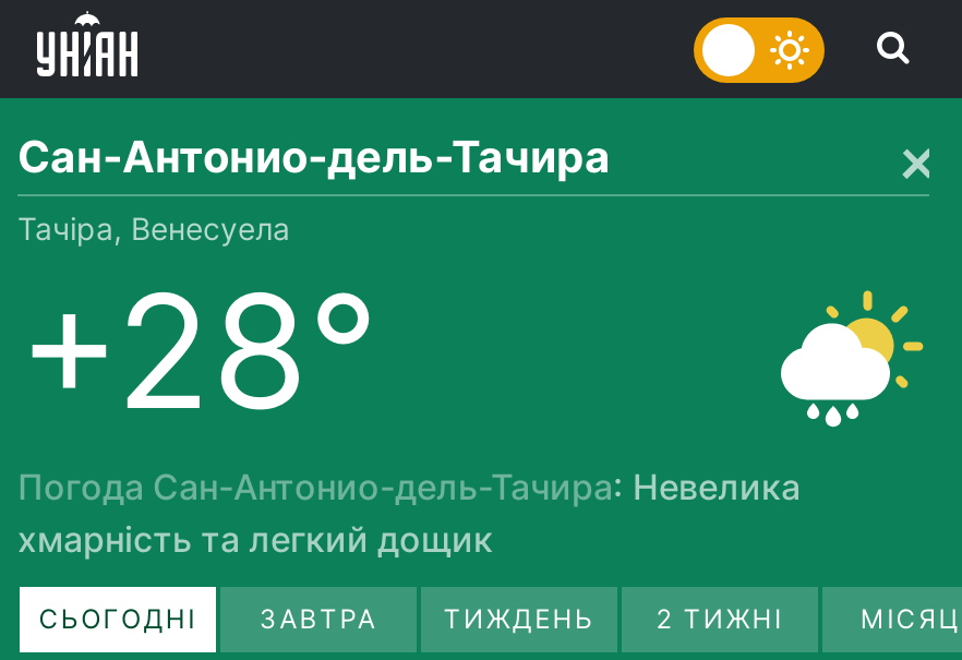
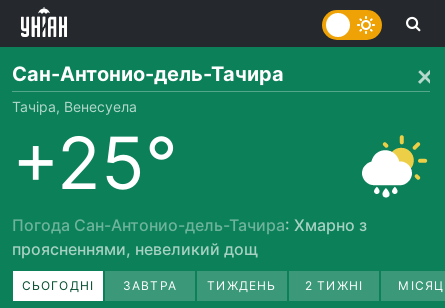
- +28°
- Погода Сан-Антонио-дель-Тачира: Невелика
- хмарність та легкий дощик
+ +25°
+ Погода Сан-Антонио-дель-Тачира: Хмарно з
+ проясненнями, невеликий дощ
